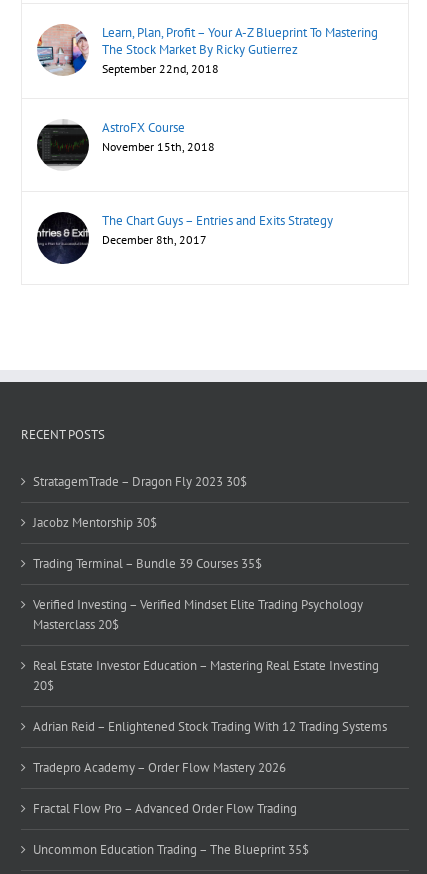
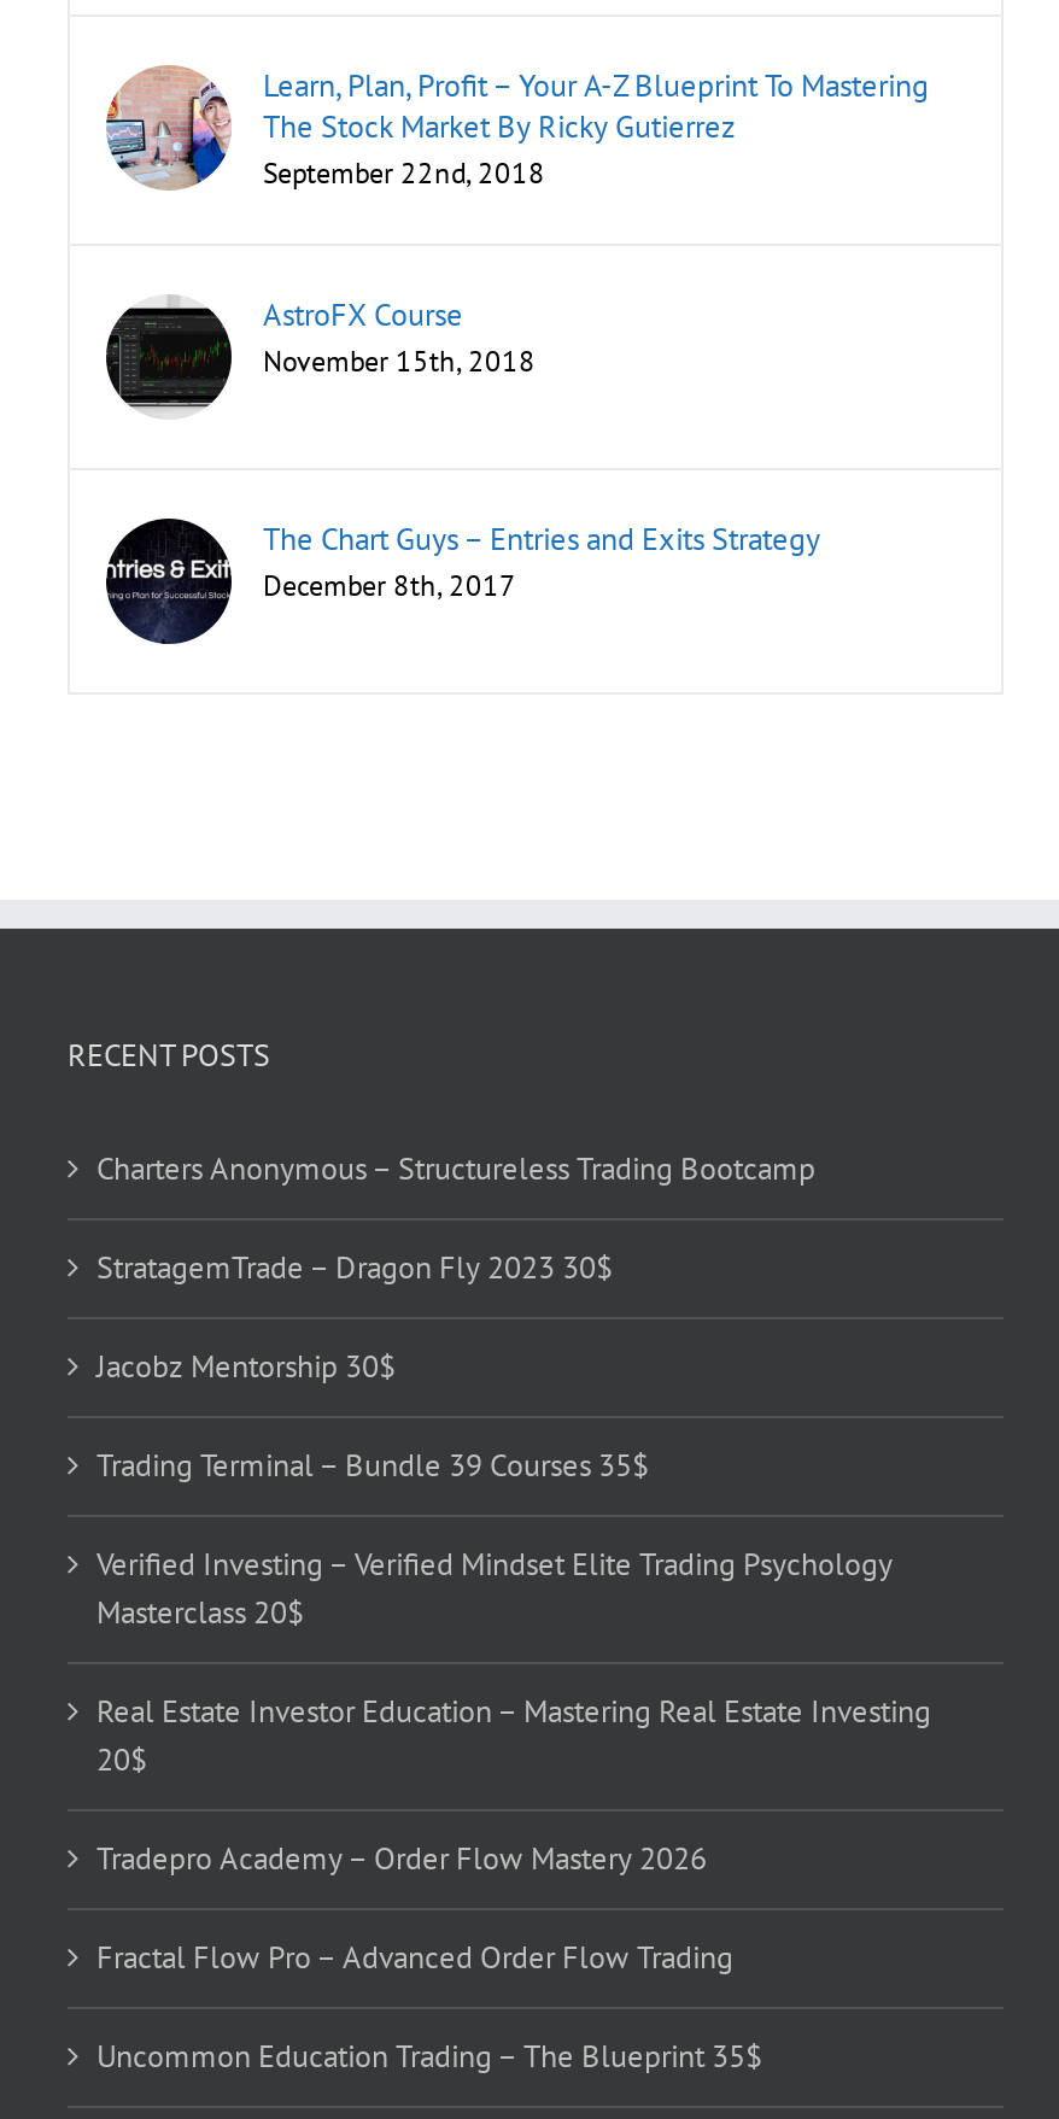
+ Charters Anonymous – Structureless Trading Bootcamp

moved down: StratagemTrade – Dragon Fly 2023 30$ | Jacobz Mentorship 30$ | Trading Terminal – Bundle 39 Courses 35$ | Verified Investing – Verified Mindset Elite Trading Psychology | Masterclass 20$ | Real Estate Investor Education – Mastering Real Estate Investing | 20$

- Adrian Reid – Enlightened Stock Trading With 12 Trading Systems
